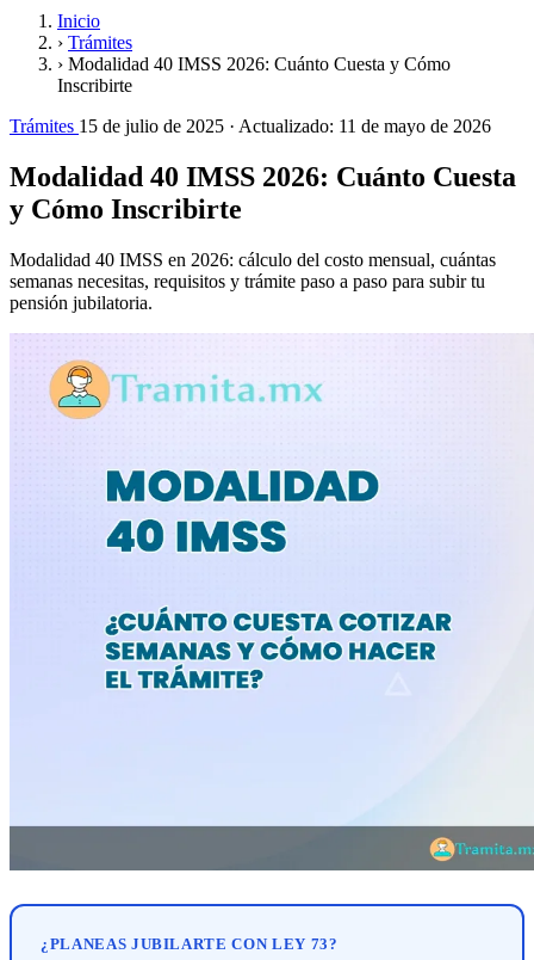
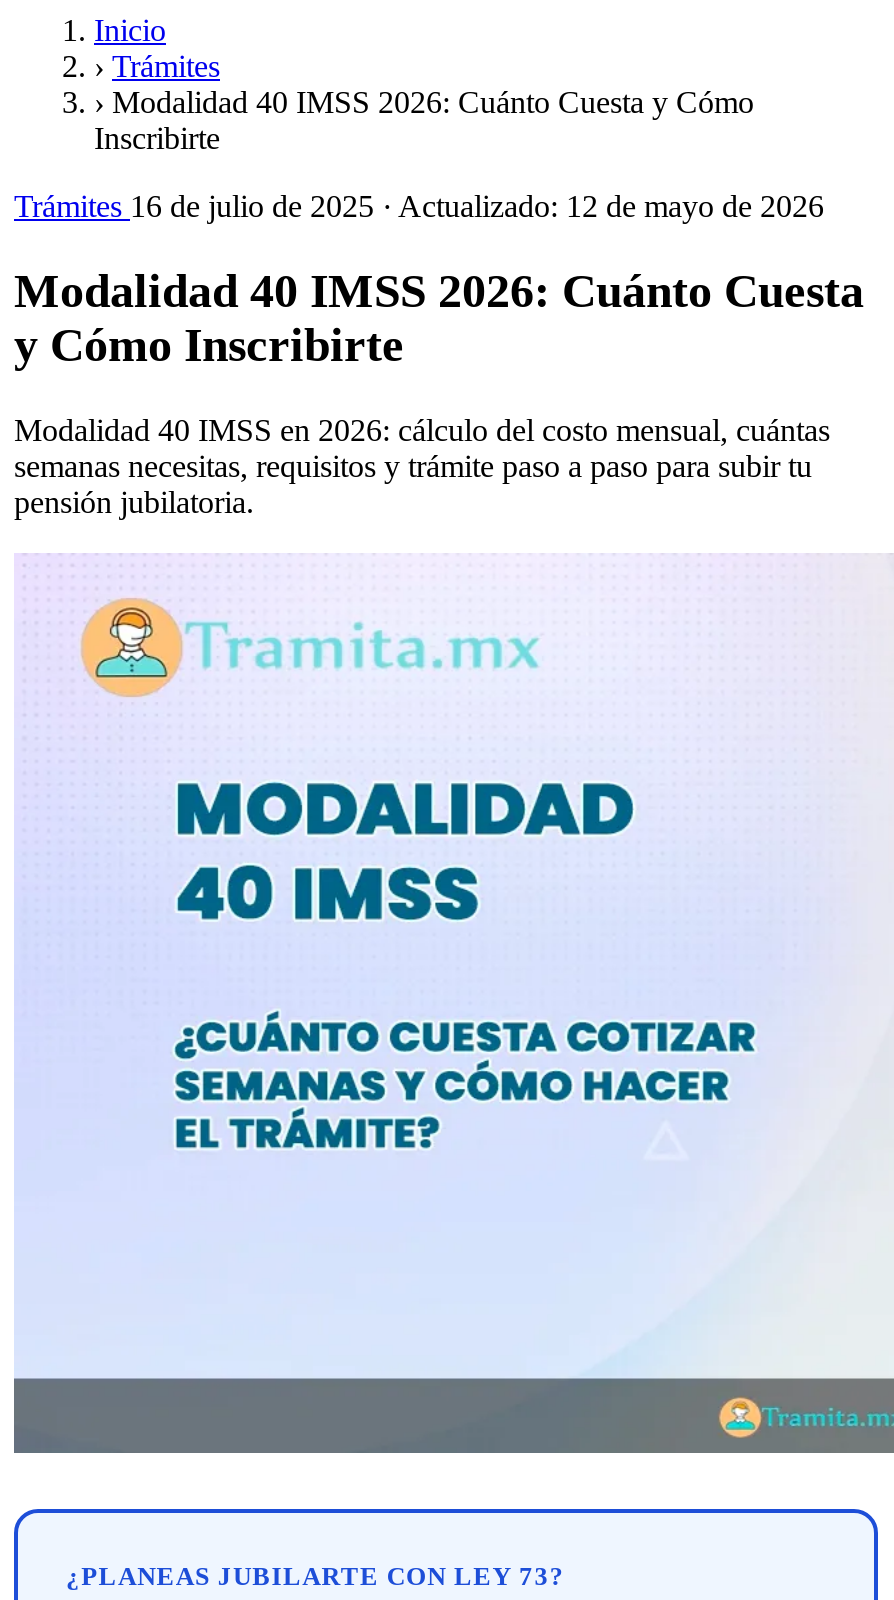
- Trámites 15 de julio de 2025 · Actualizado: 11 de mayo de 2026
+ Trámites 16 de julio de 2025 · Actualizado: 12 de mayo de 2026
